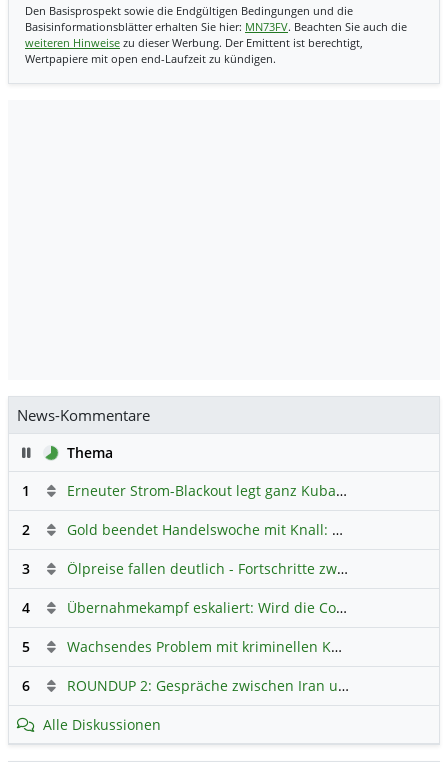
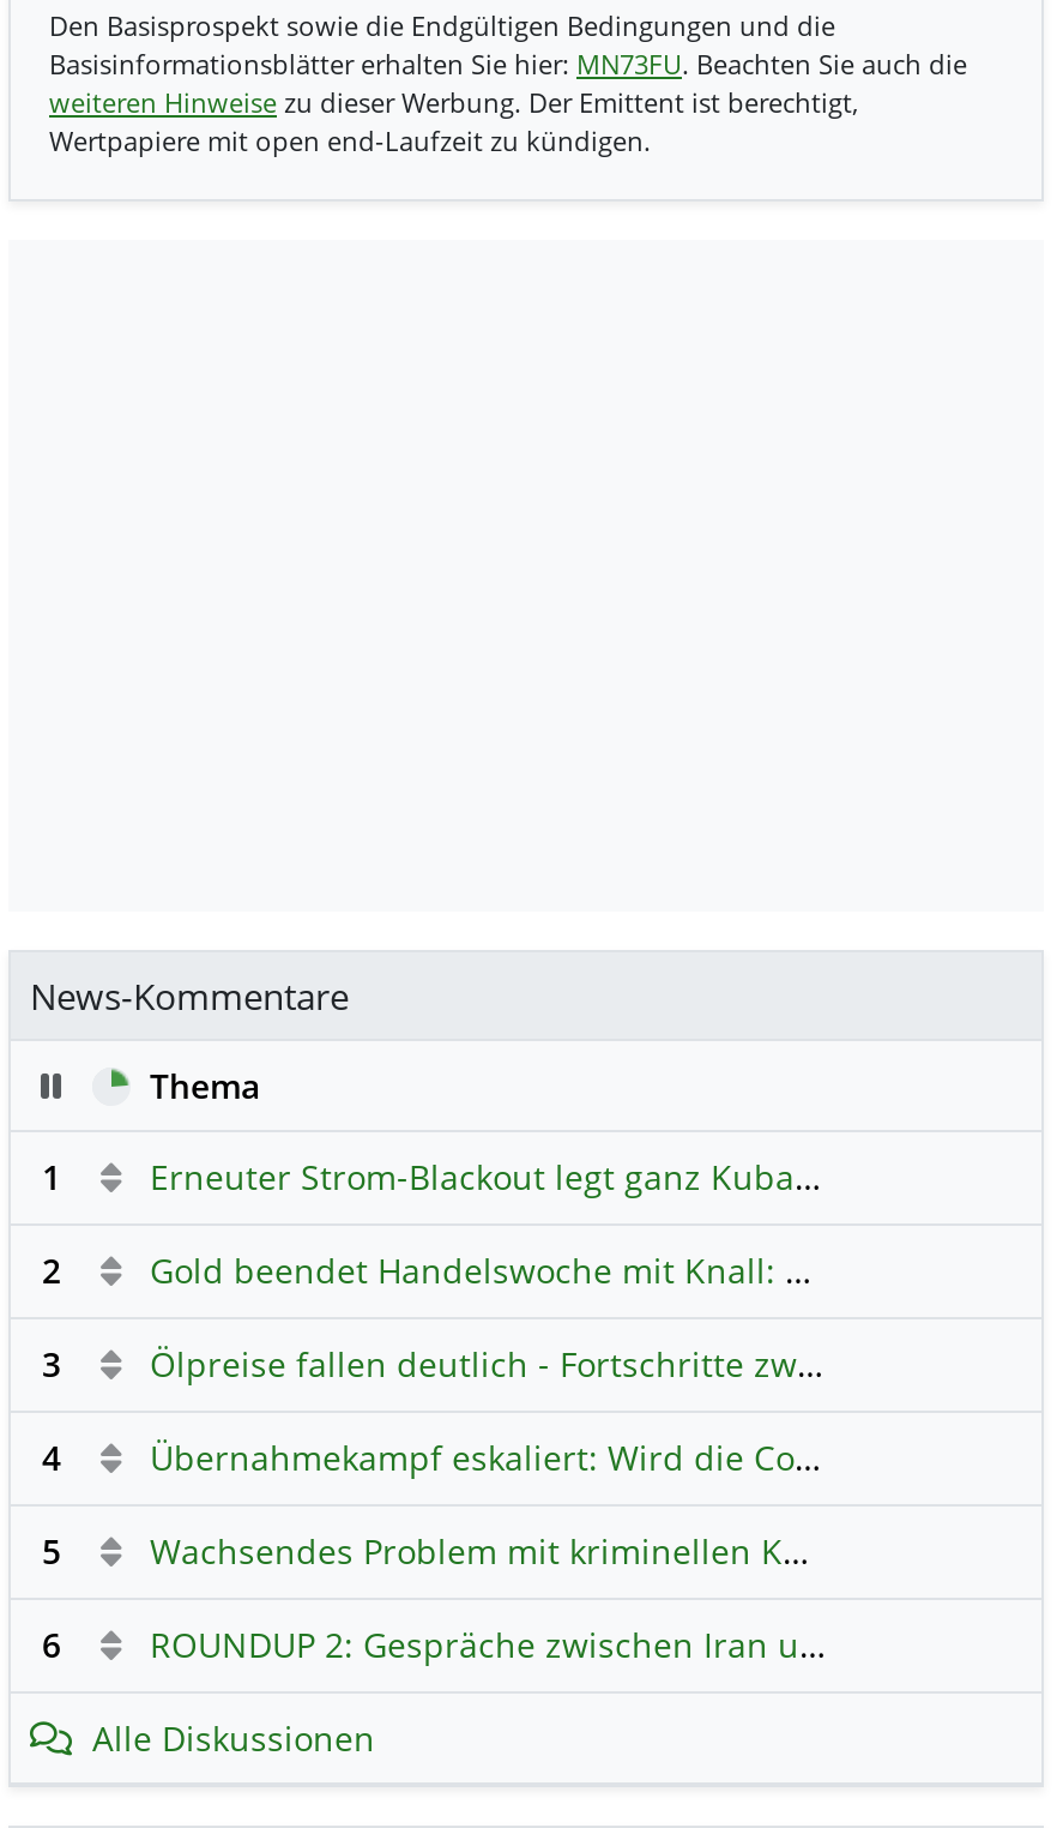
- Basisinformationsblätter erhalten Sie hier: MN73FV. Beachten Sie auch die
+ Basisinformationsblätter erhalten Sie hier: MN73FU. Beachten Sie auch die
